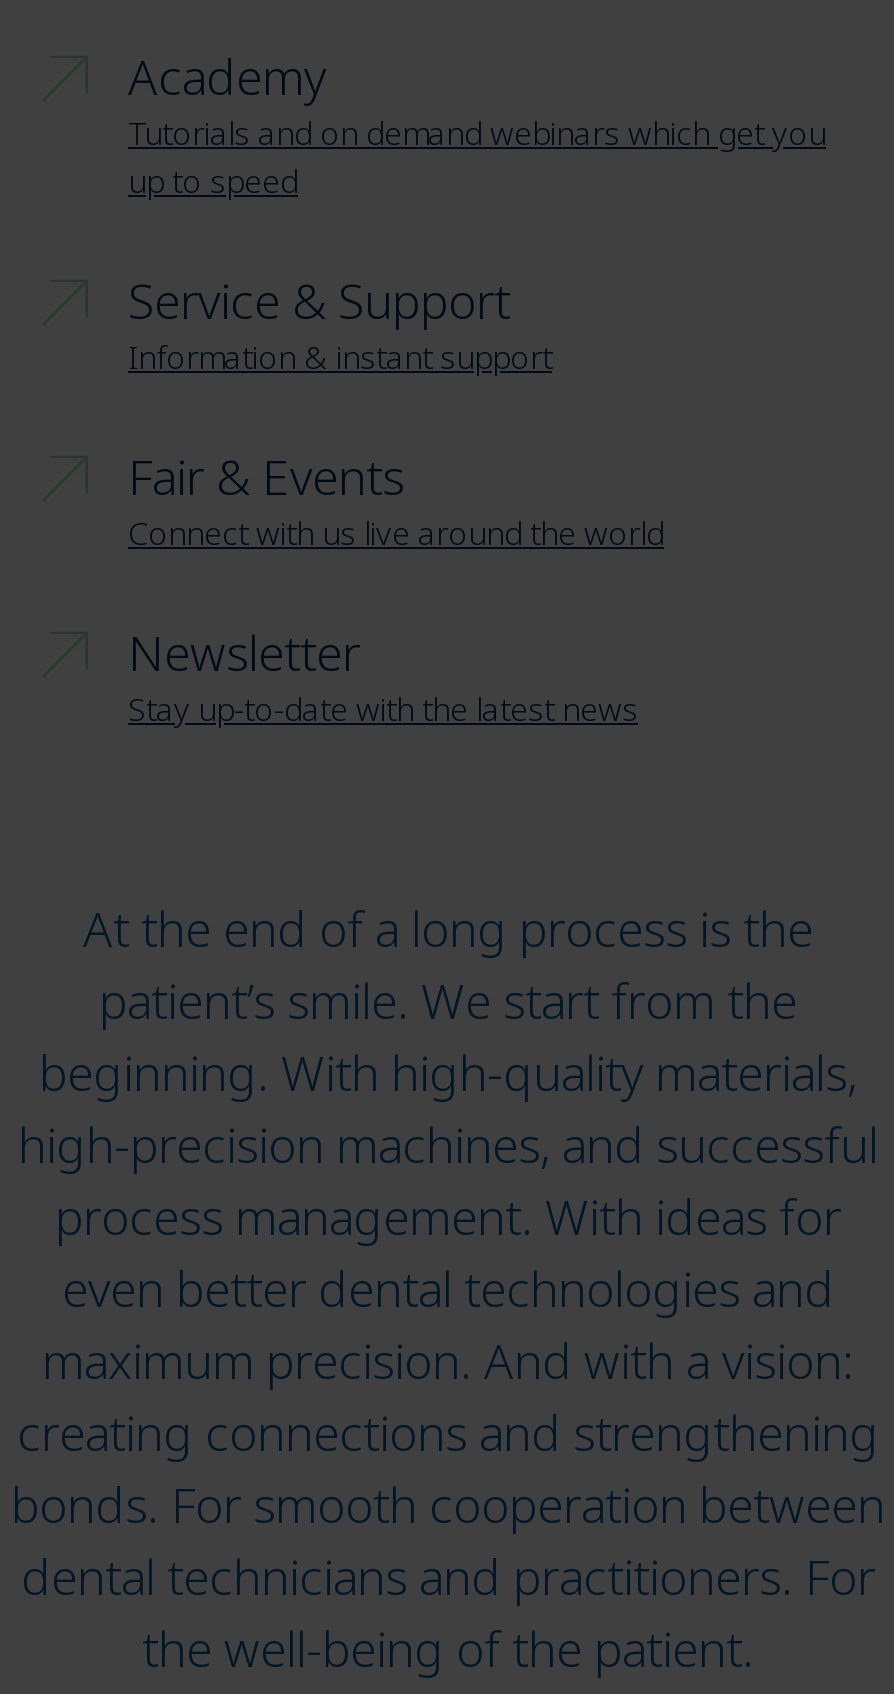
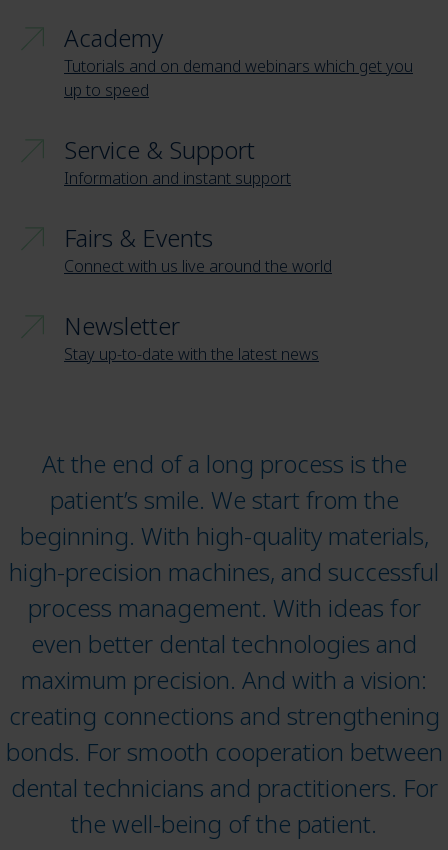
- Information & instant support
+ Information and instant support

- Fair & Events
+ Fairs & Events
